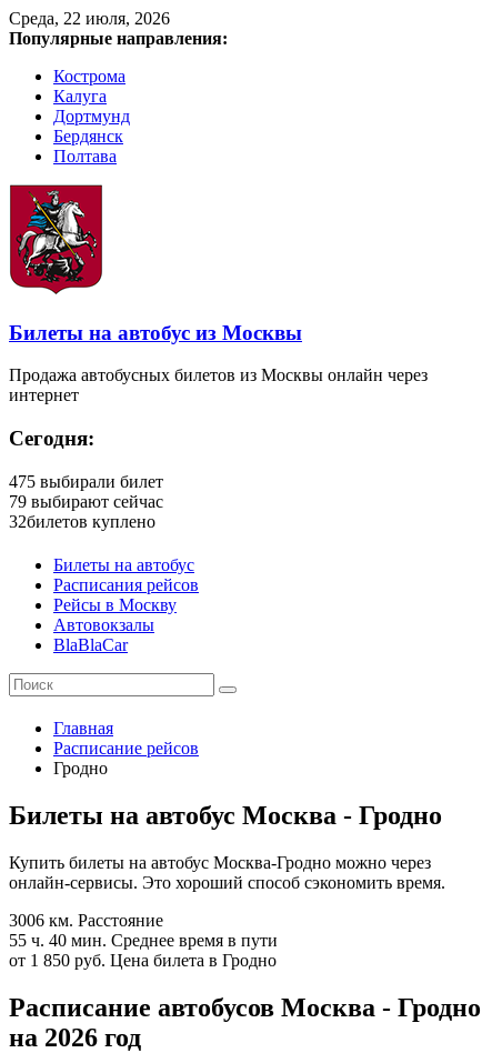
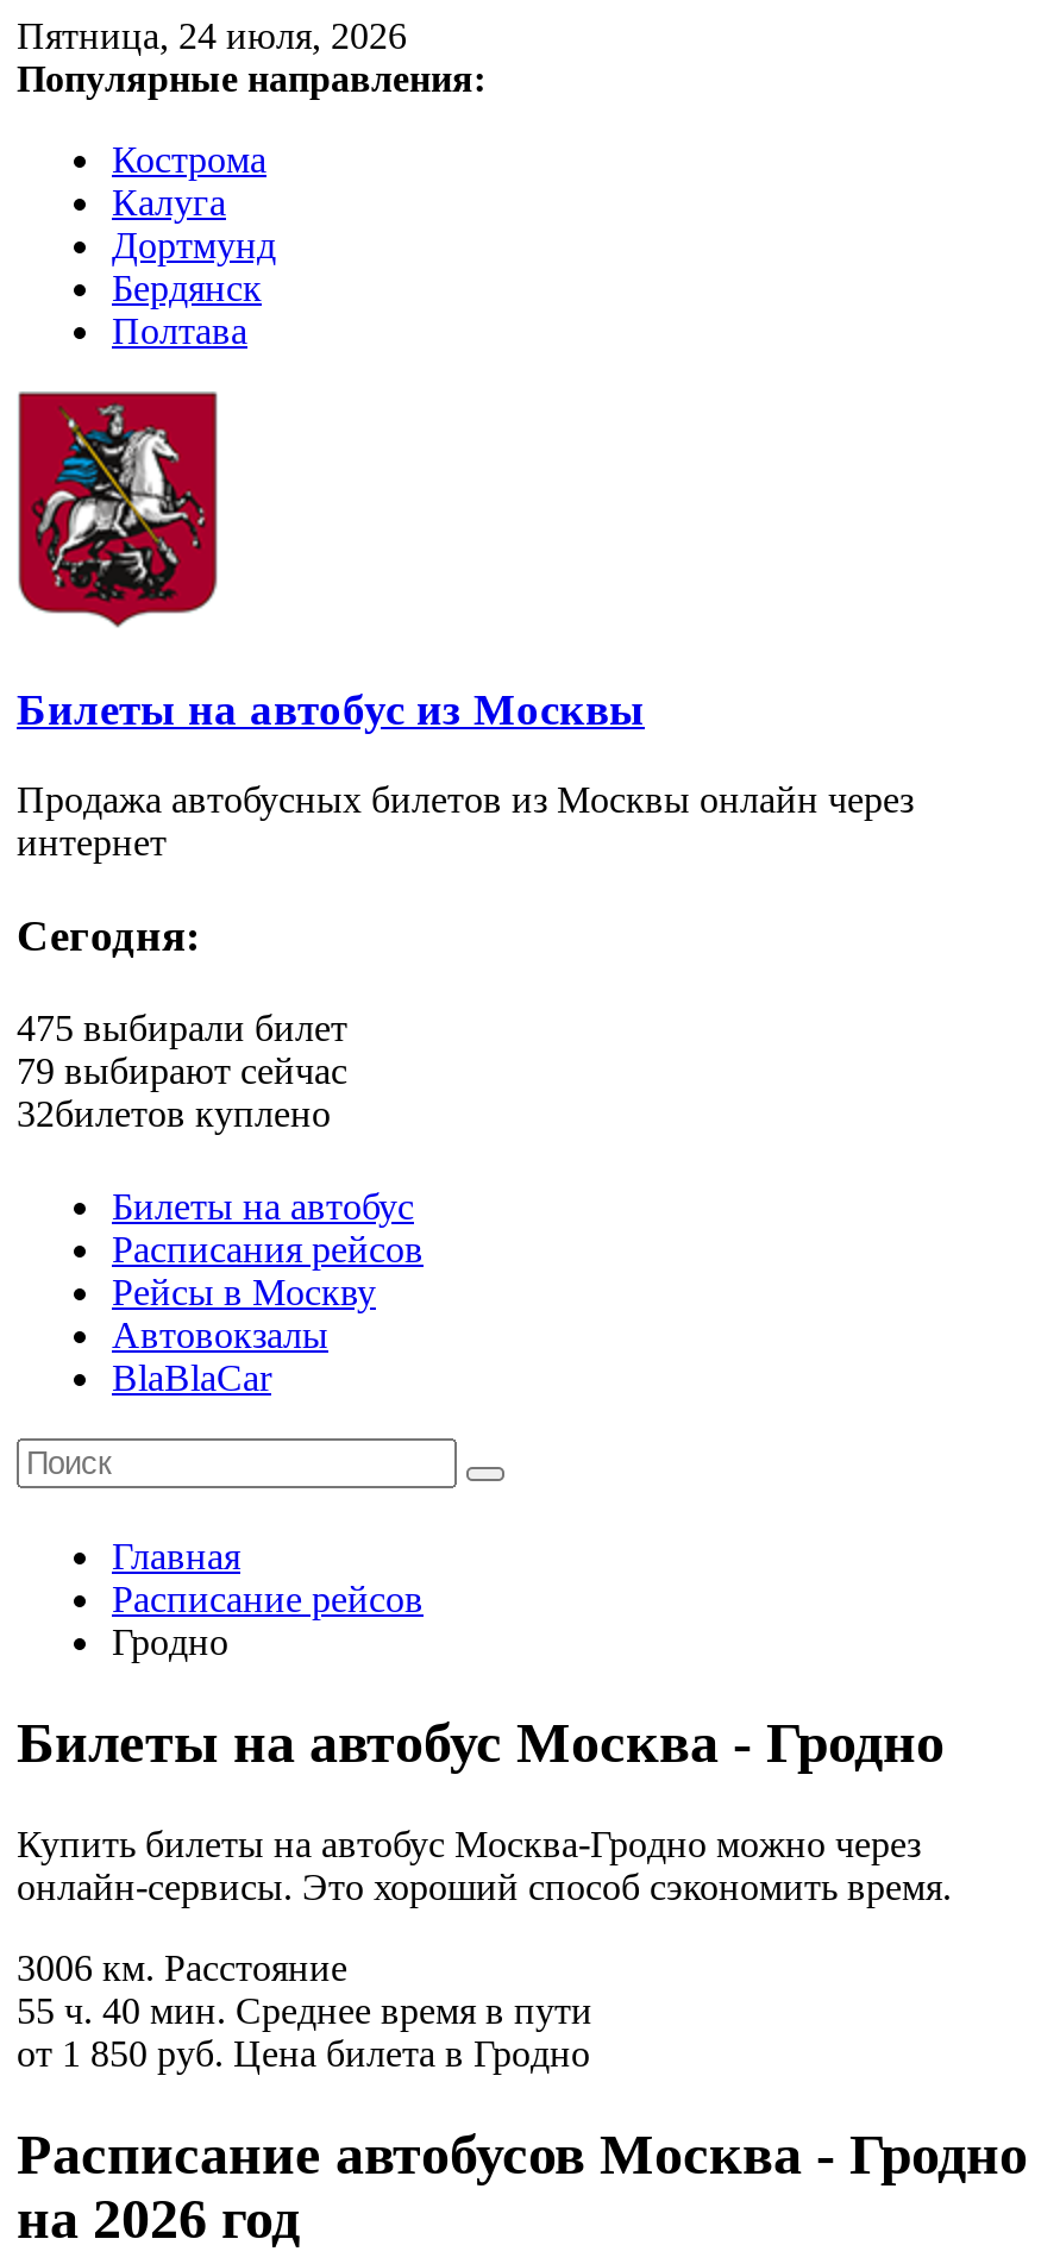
- Среда, 22 июля, 2026
+ Пятница, 24 июля, 2026
